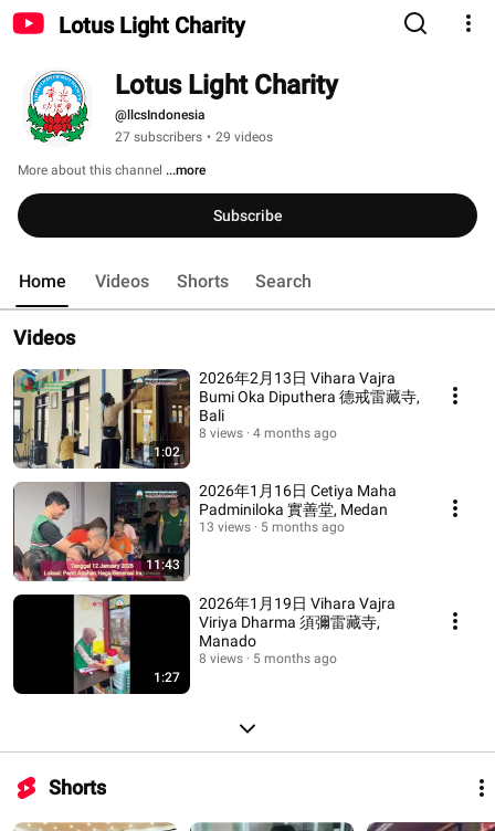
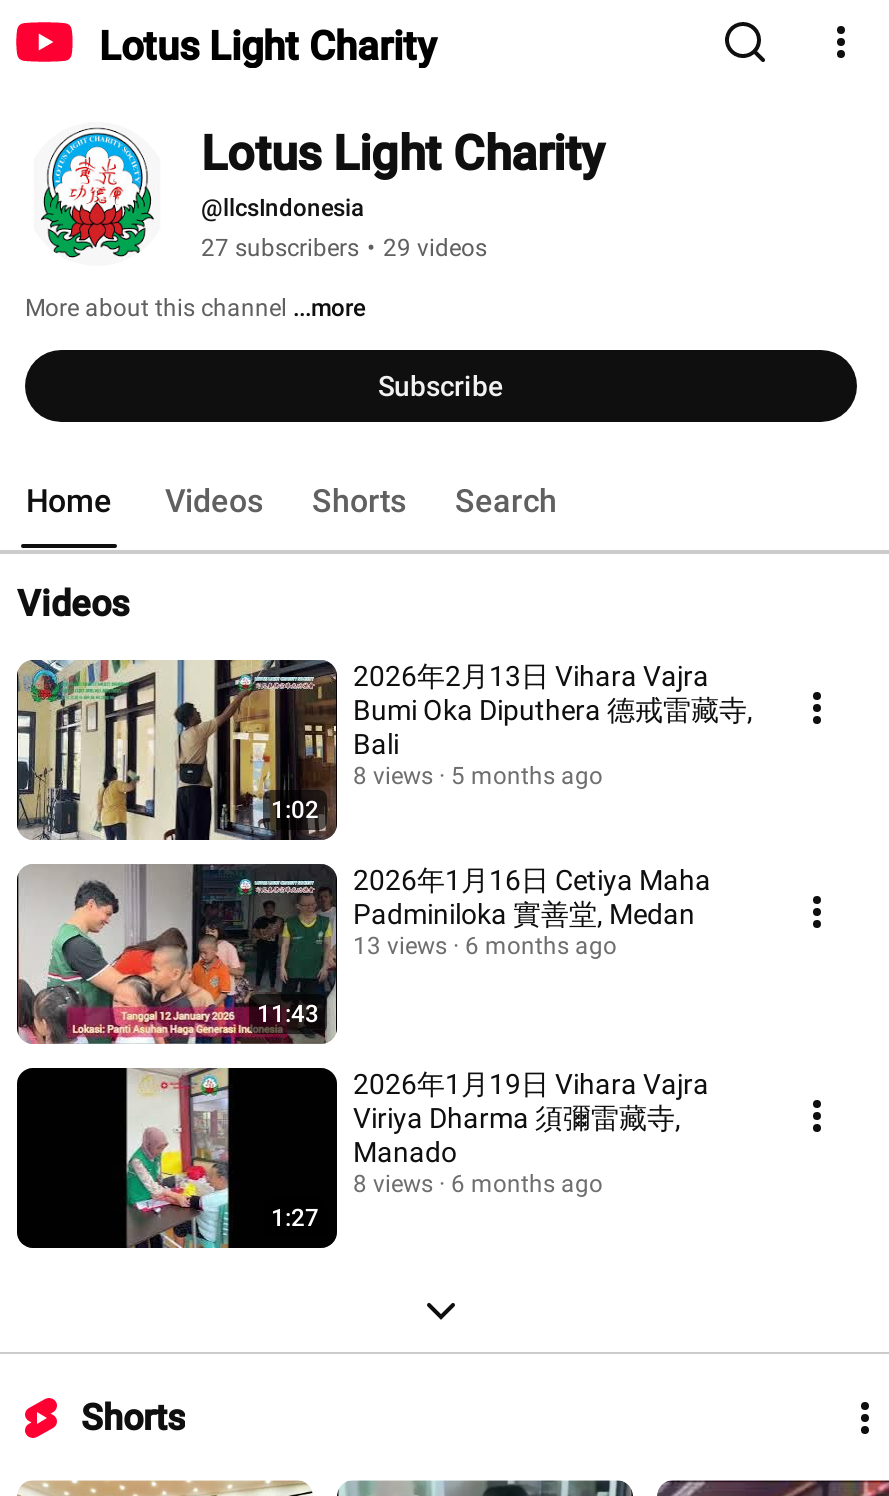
- 8 views 4 months ago
+ 8 views 5 months ago

- 13 views 5 months ago
+ 13 views 6 months ago

- 8 views 5 months ago
+ 8 views 6 months ago
